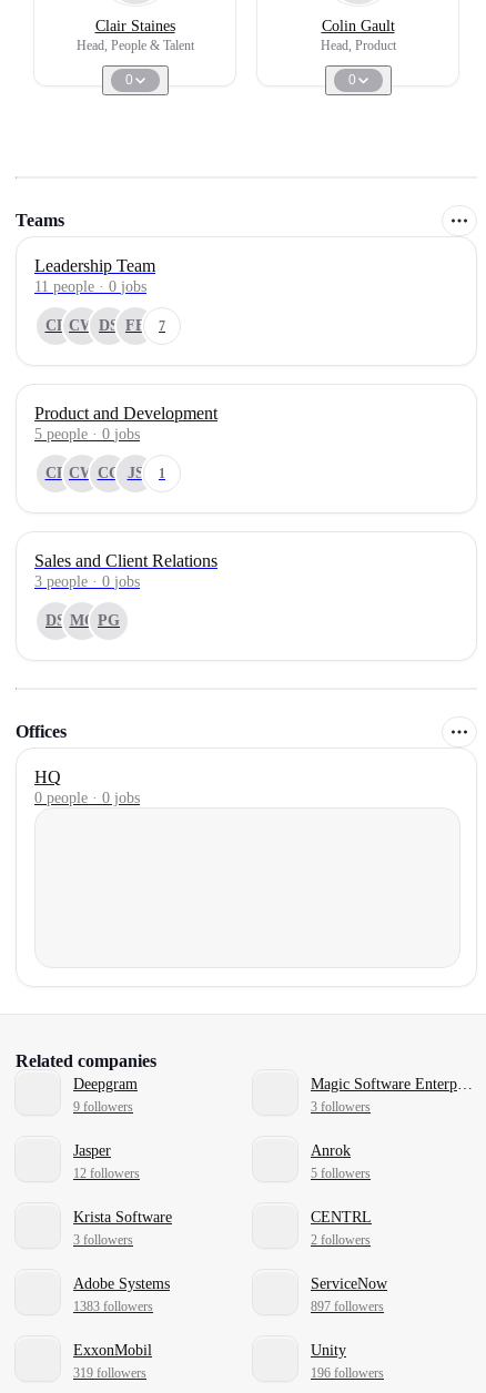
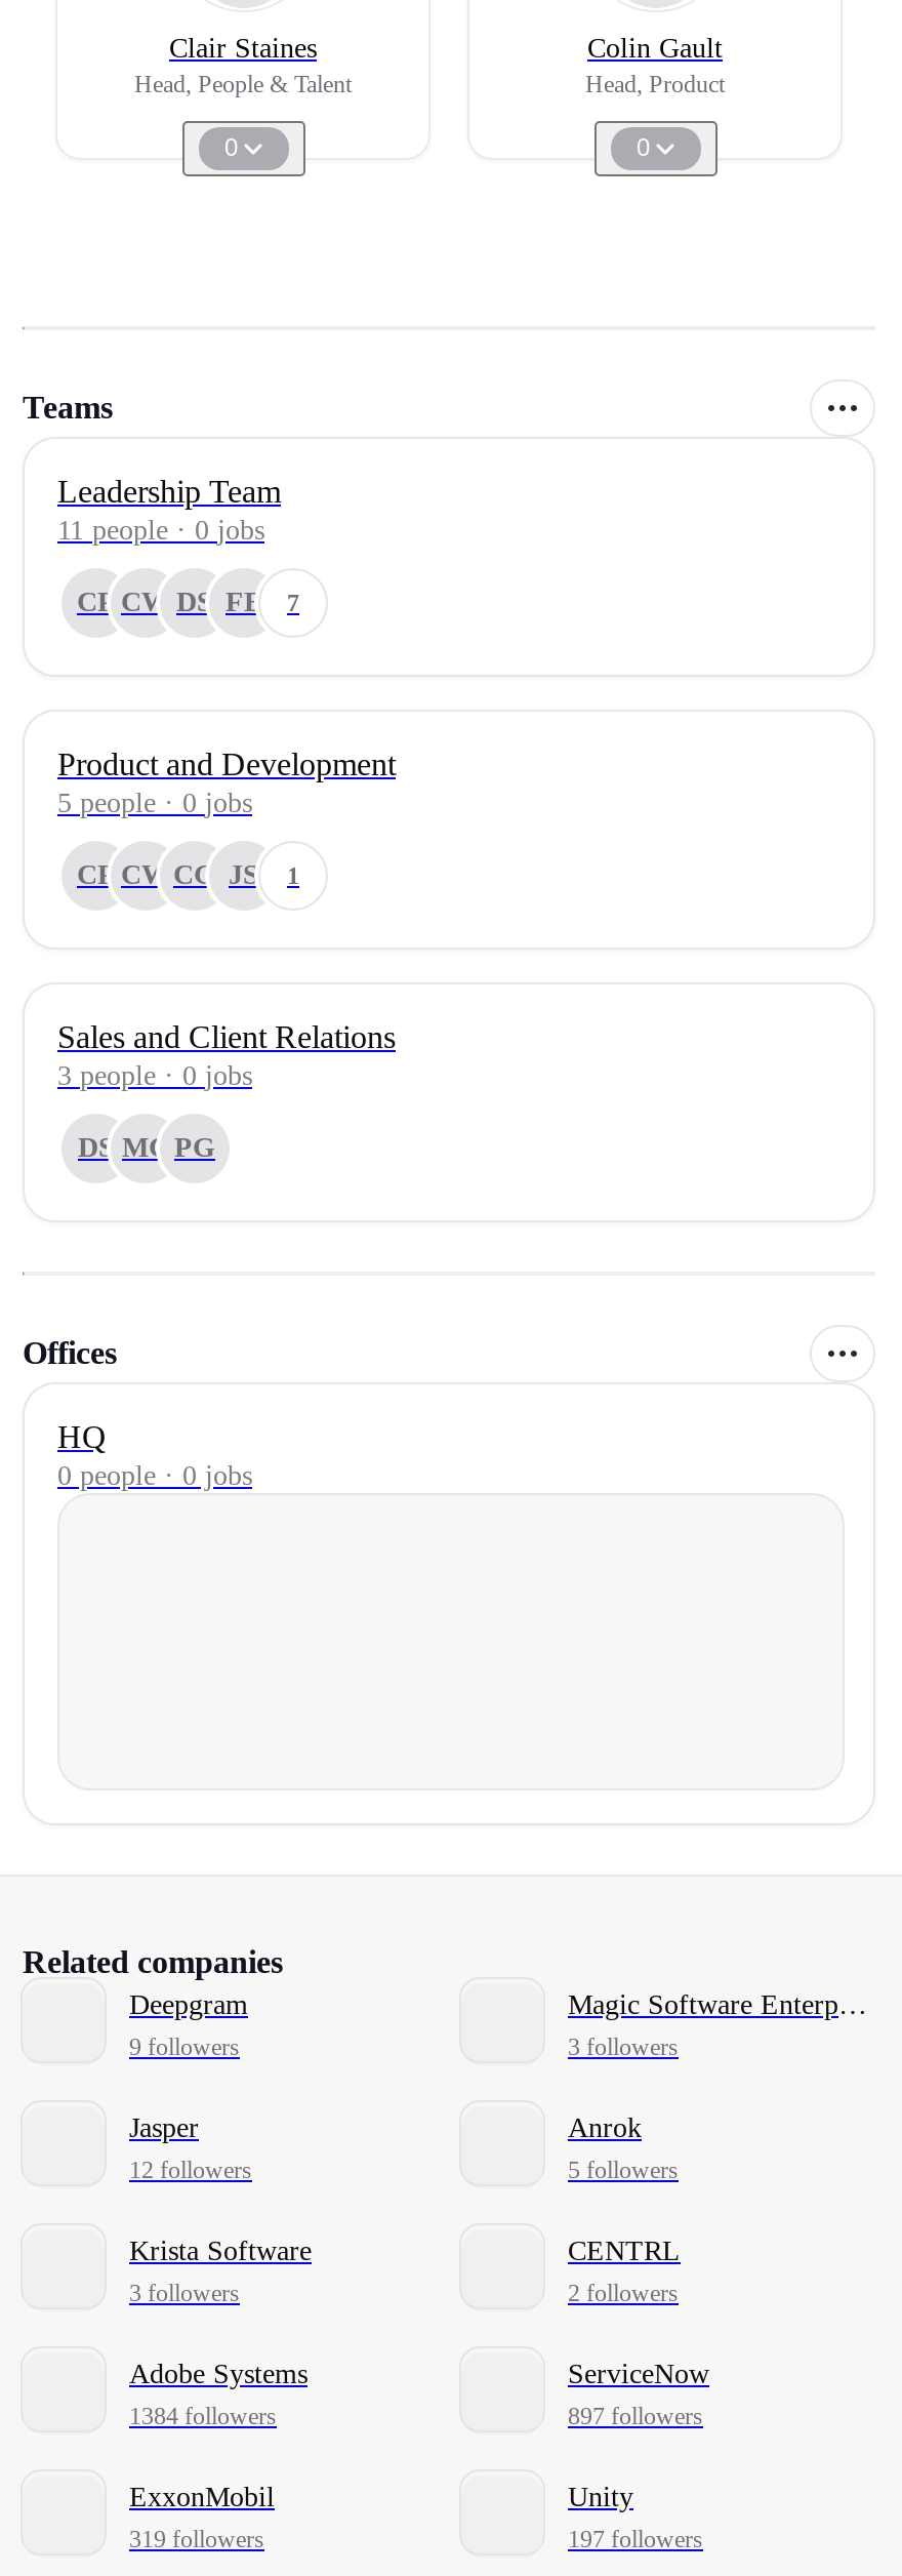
- 1383 followers
+ 1384 followers

- 196 followers
+ 197 followers
